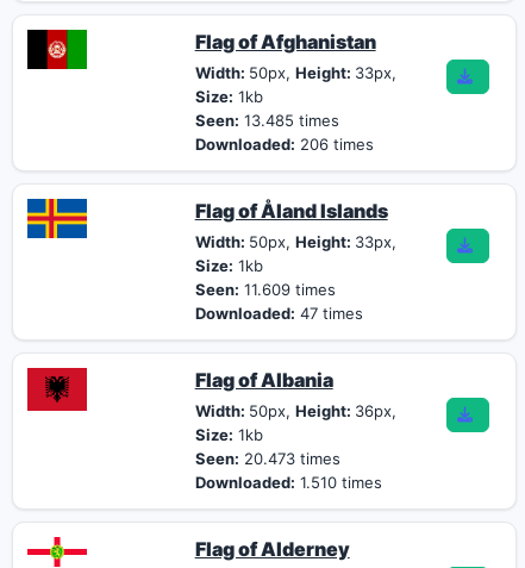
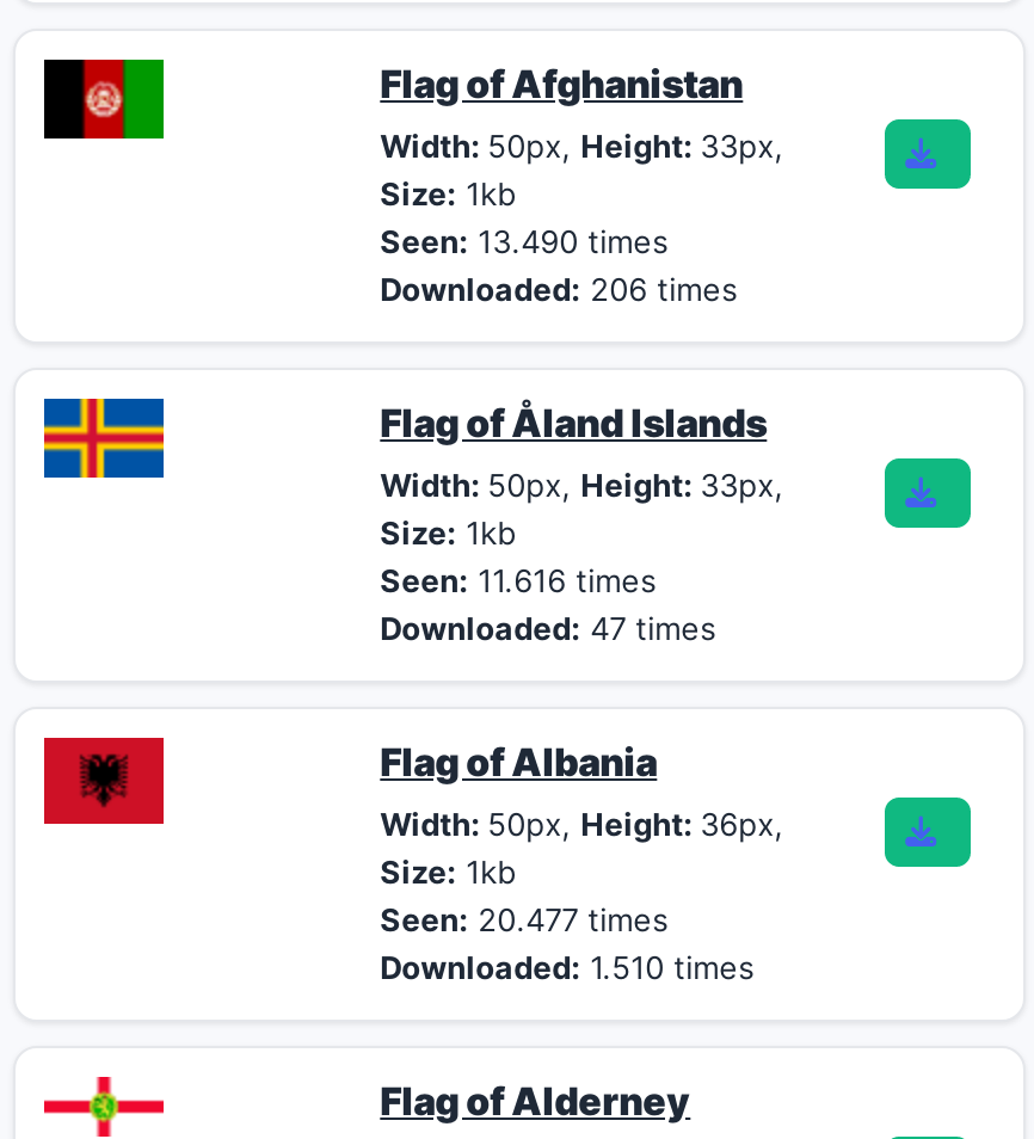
- Seen: 13.485 times
+ Seen: 13.490 times

- Seen: 11.609 times
+ Seen: 11.616 times

- Seen: 20.473 times
+ Seen: 20.477 times
